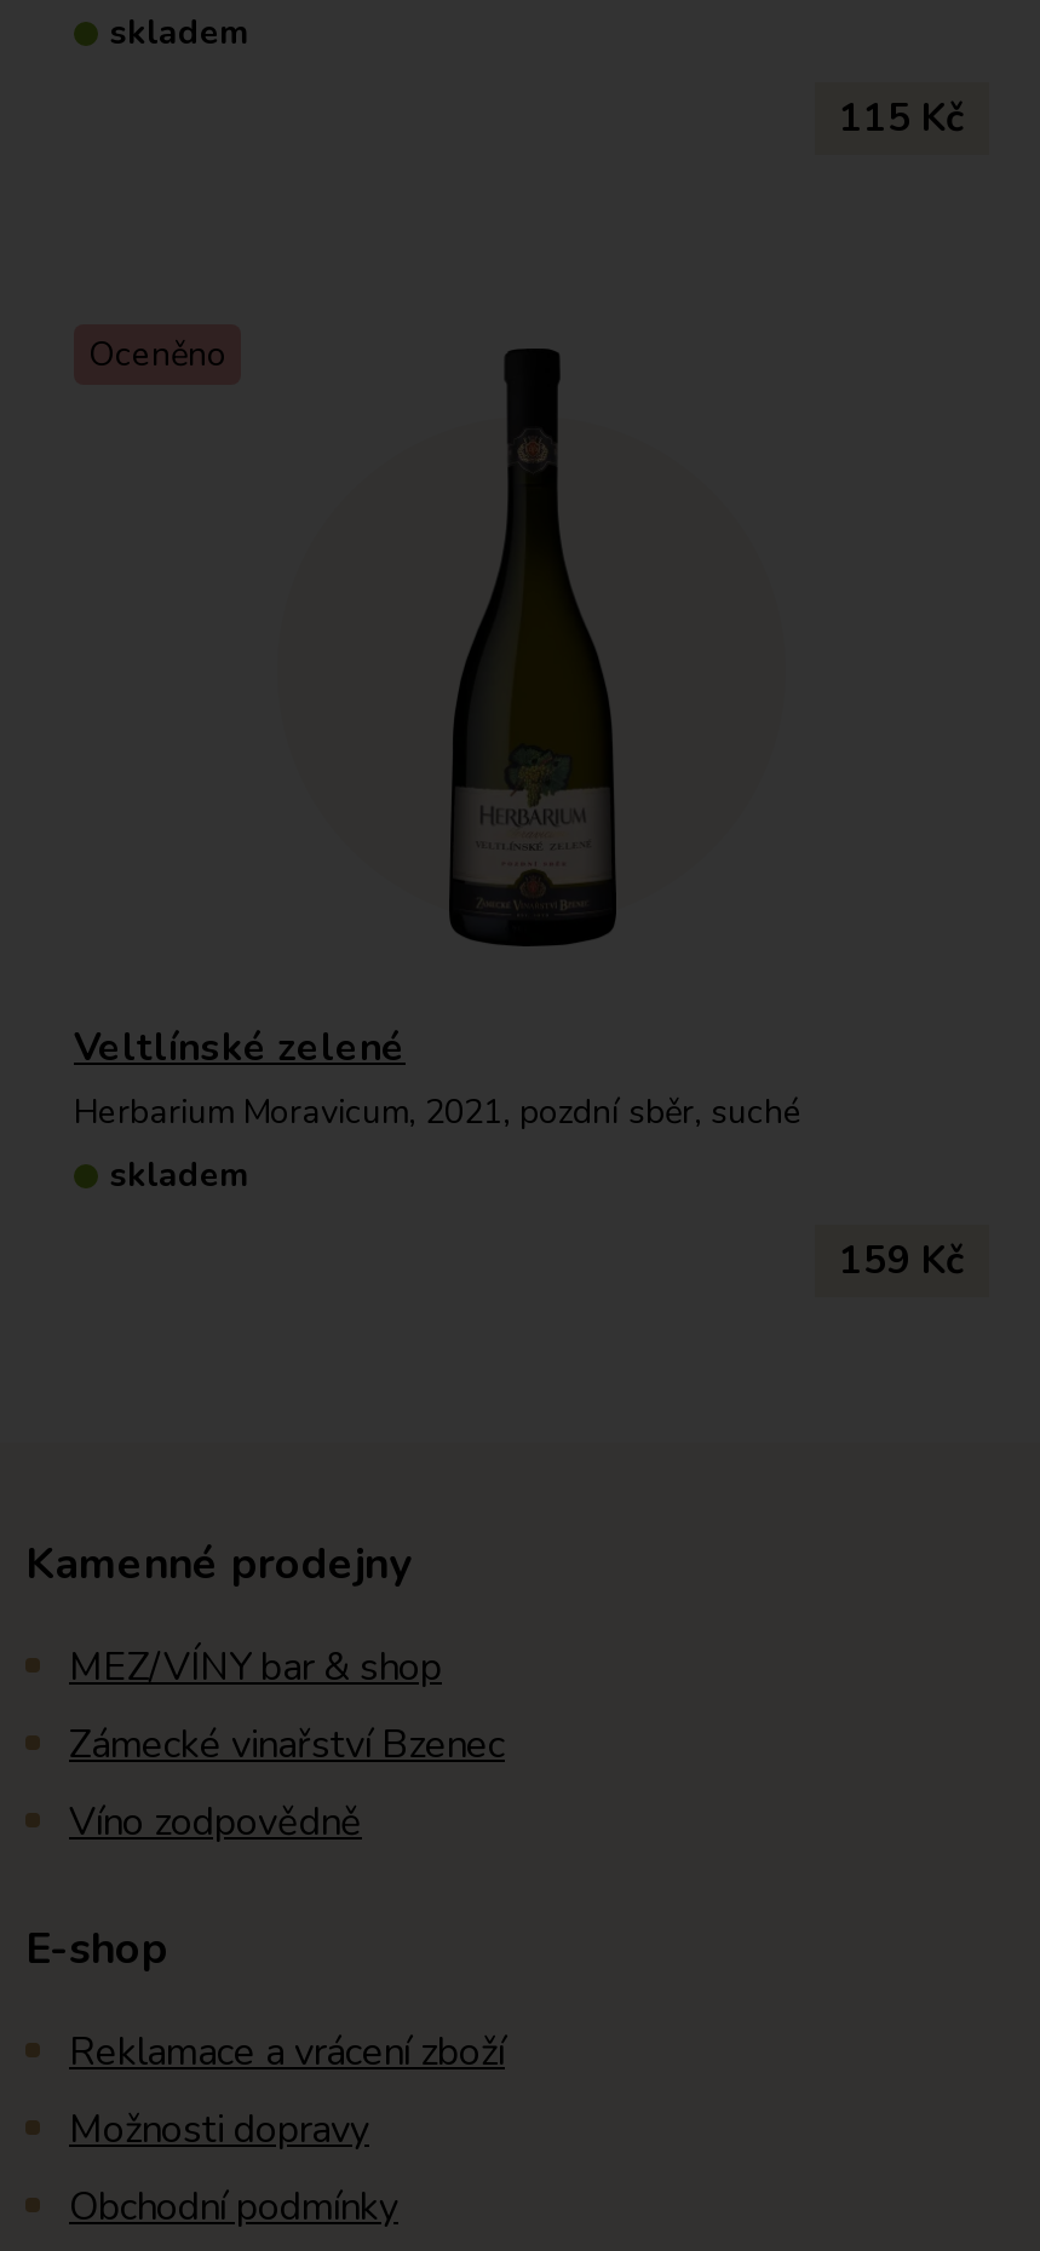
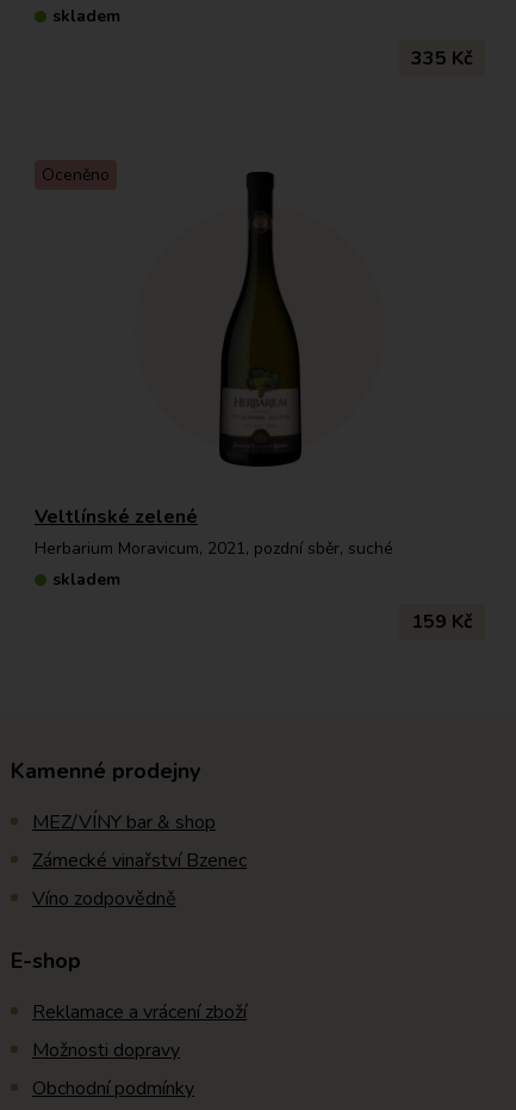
- 115 Kč
+ 335 Kč
